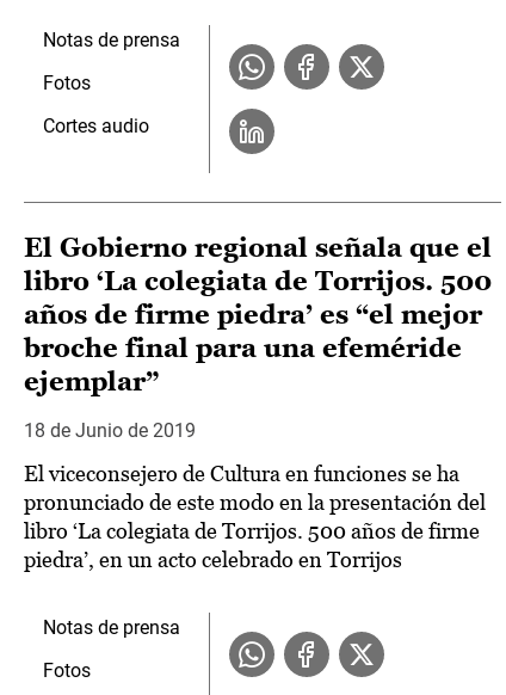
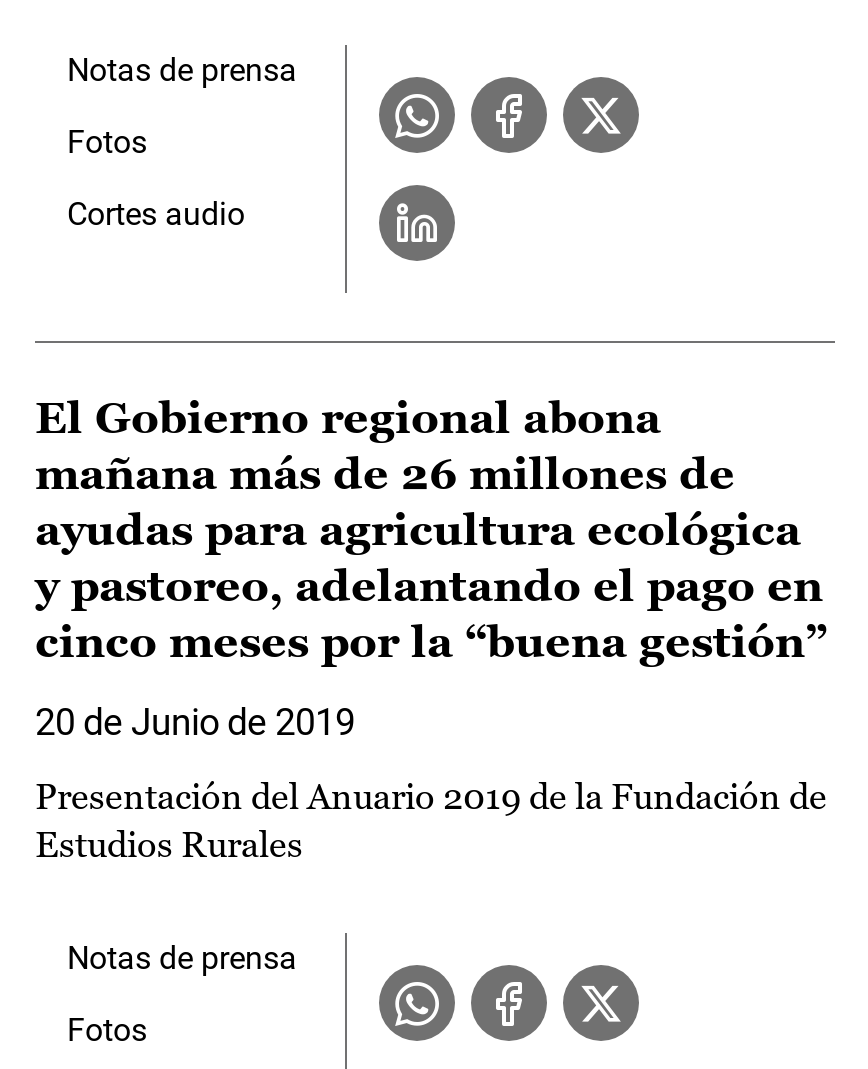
- El Gobierno regional señala que el
- libro ‘La colegiata de Torrijos. 500
- años de firme piedra’ es “el mejor
- broche final para una efeméride
- ejemplar”
+ El Gobierno regional abona
+ mañana más de 26 millones de
+ ayudas para agricultura ecológica
+ y pastoreo, adelantando el pago en
+ cinco meses por la “buena gestión”

- 18 de Junio de 2019
+ 20 de Junio de 2019

- El viceconsejero de Cultura en funciones se ha
- pronunciado de este modo en la presentación del
- libro ‘La colegiata de Torrijos. 500 años de firme
- piedra’, en un acto celebrado en Torrijos
+ Presentación del Anuario 2019 de la Fundación de
+ Estudios Rurales
